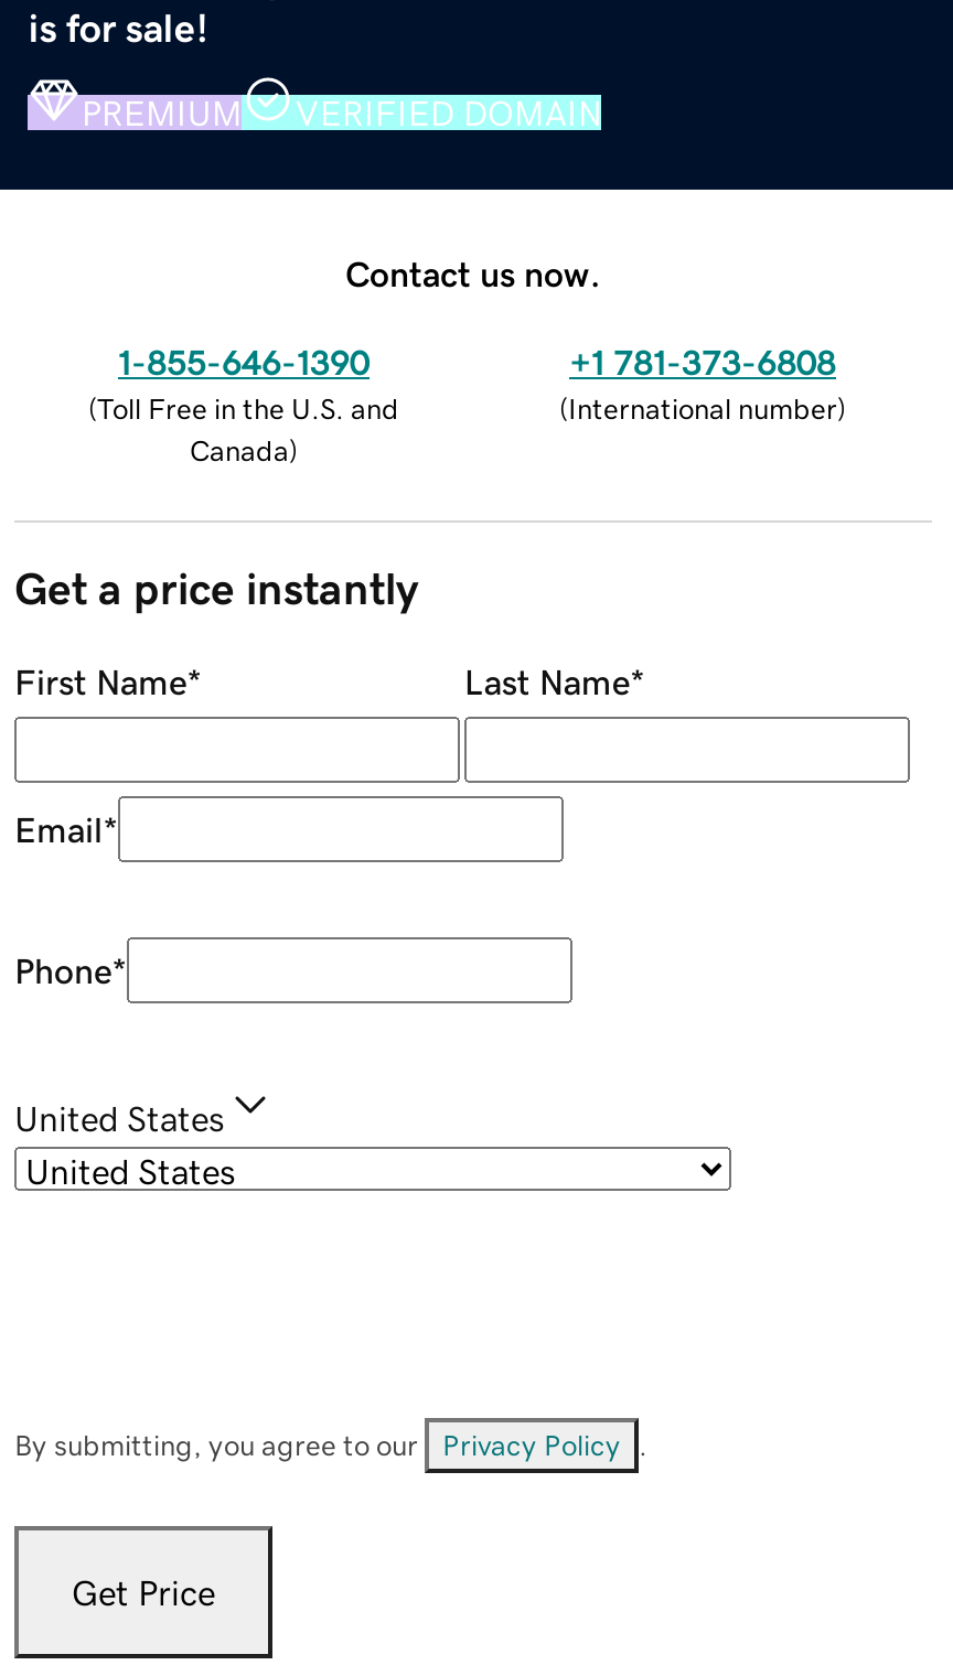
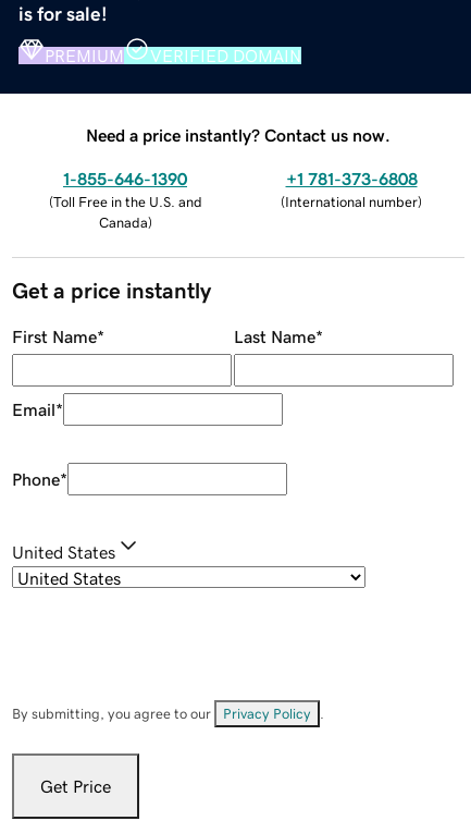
- Contact us now.
+ Need a price instantly? Contact us now.
